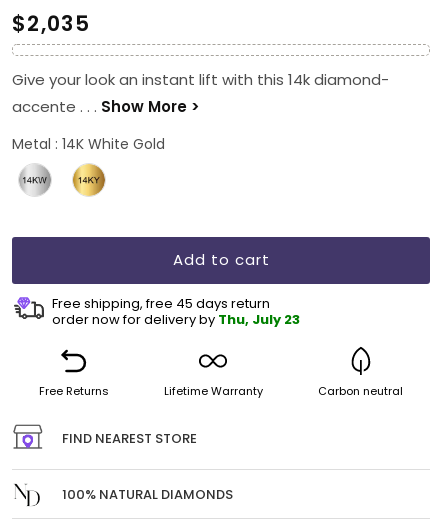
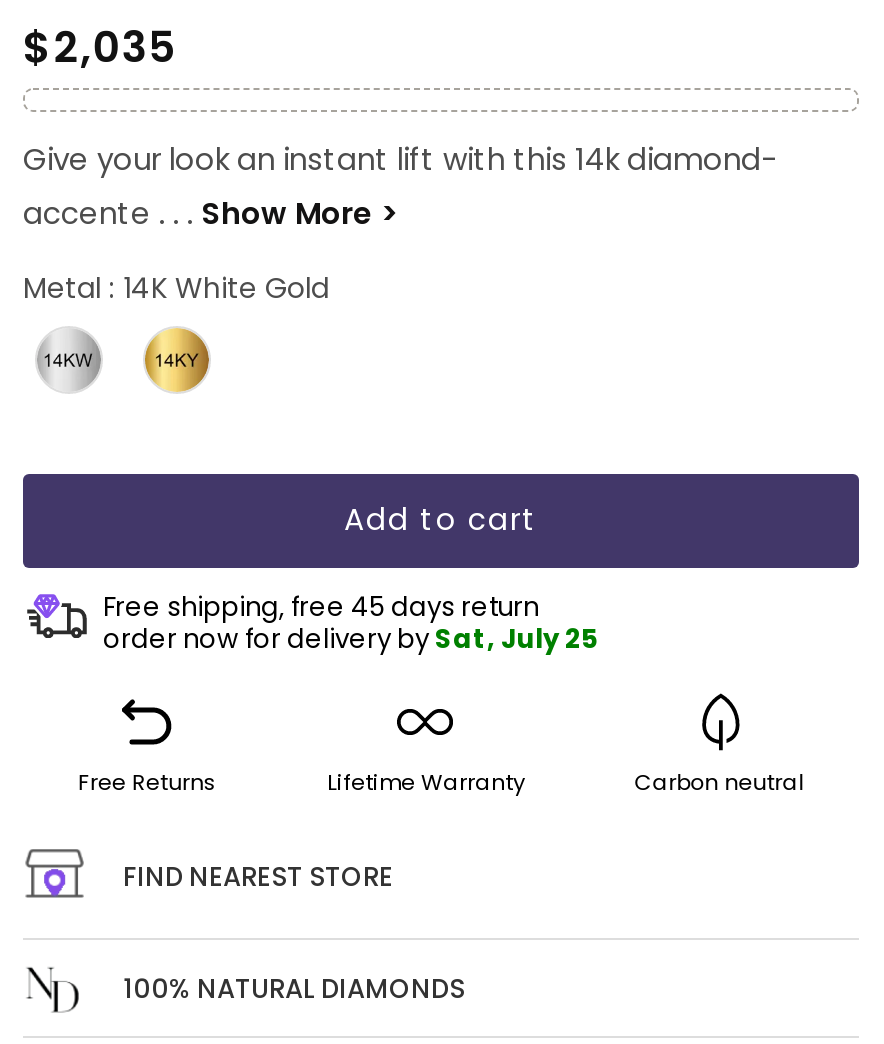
- order now for delivery byThu, July 23
+ order now for delivery bySat, July 25
